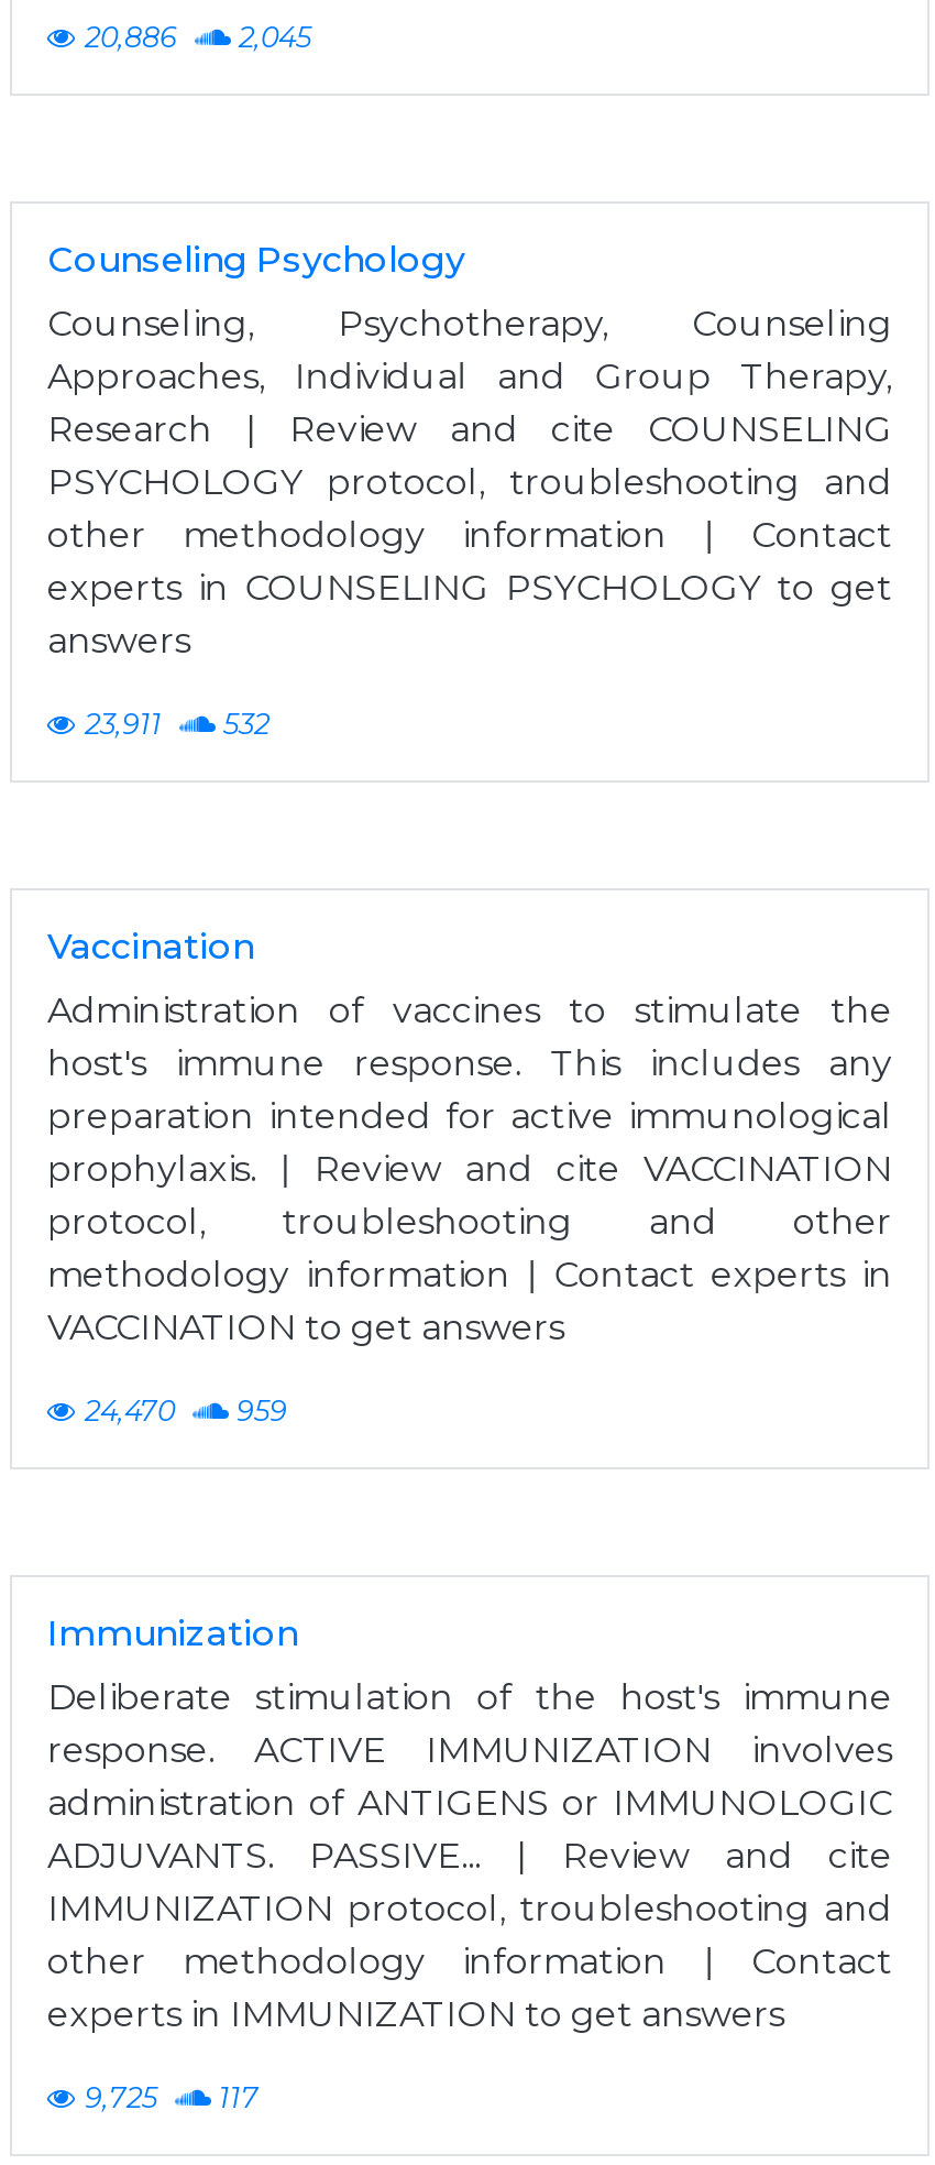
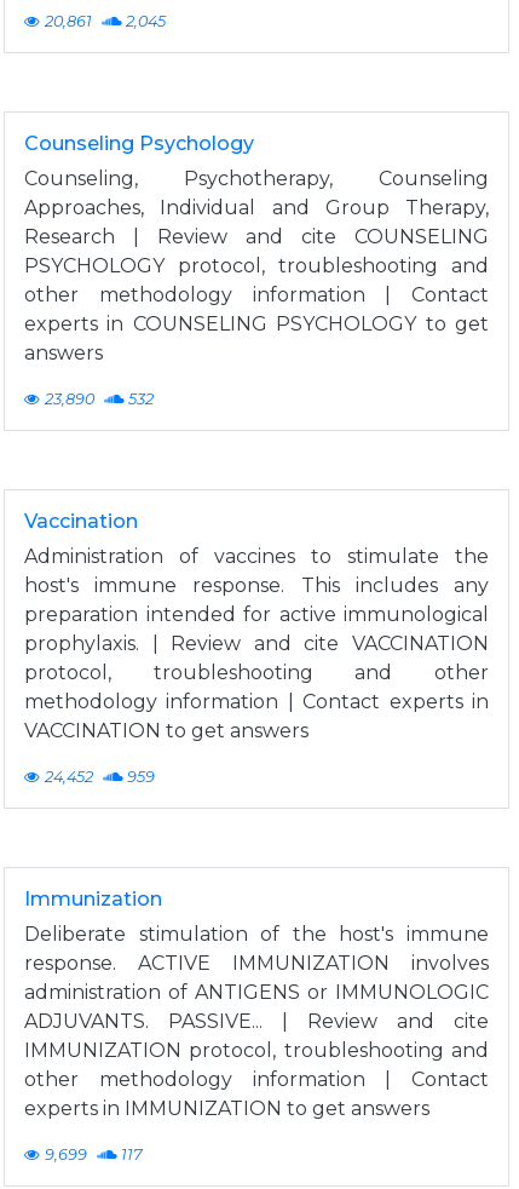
- 20,886 2,045
+ 20,861 2,045

- 23,911 532
+ 23,890 532

- 24,470 959
+ 24,452 959

- 9,725 117
+ 9,699 117
